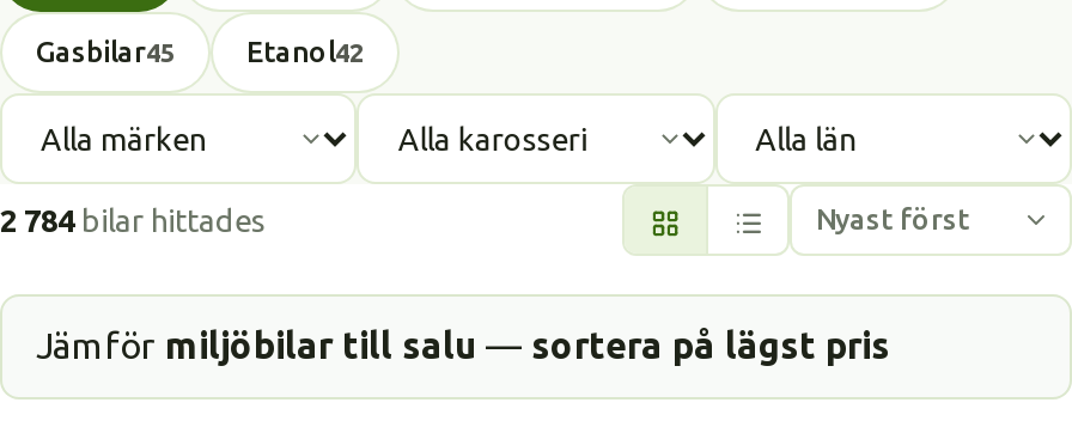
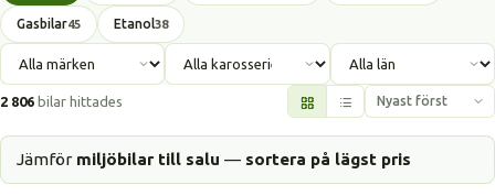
- Etanol 42
+ Etanol 38

- 2 784 bilar hittades
+ 2 806 bilar hittades
